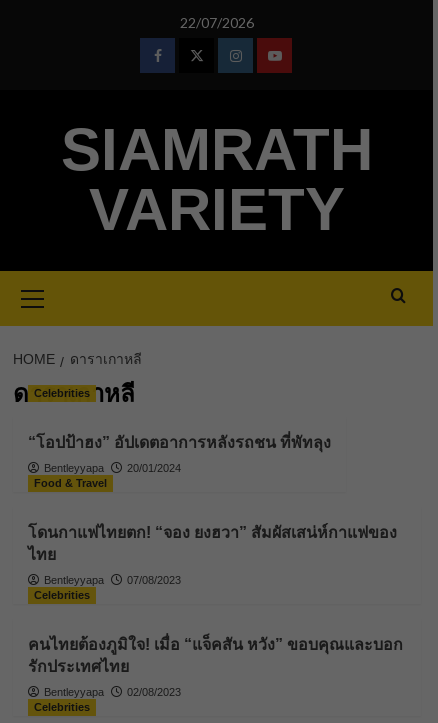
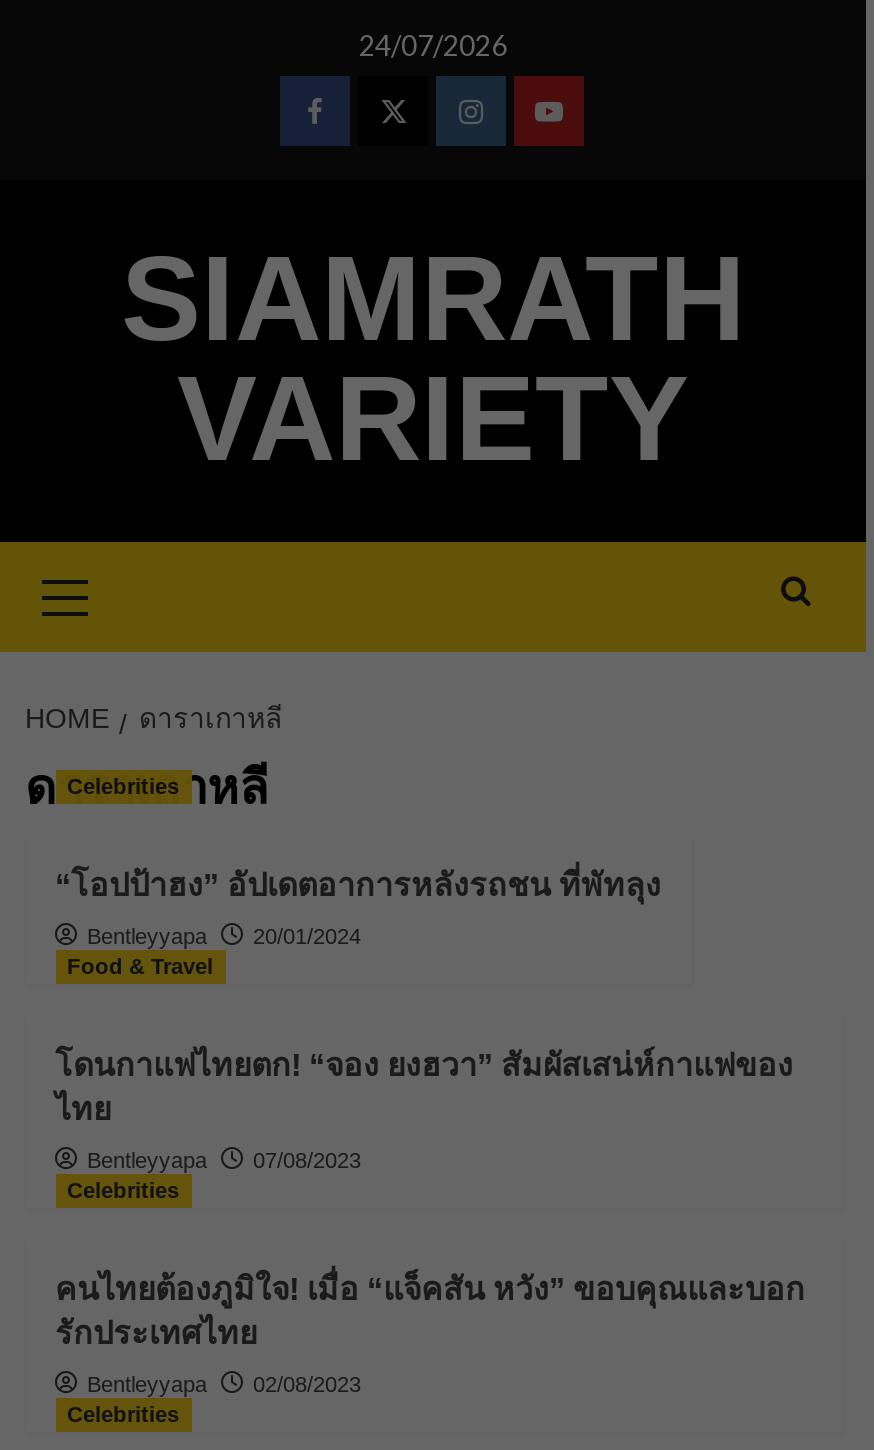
- 22/07/2026
+ 24/07/2026
